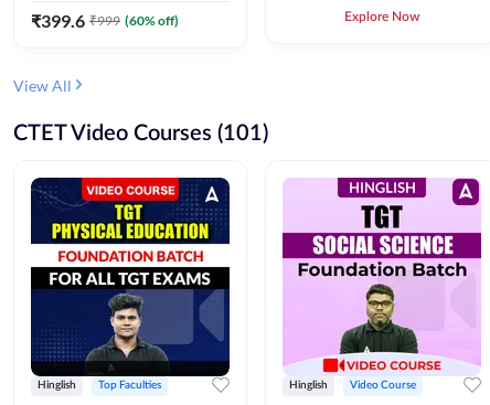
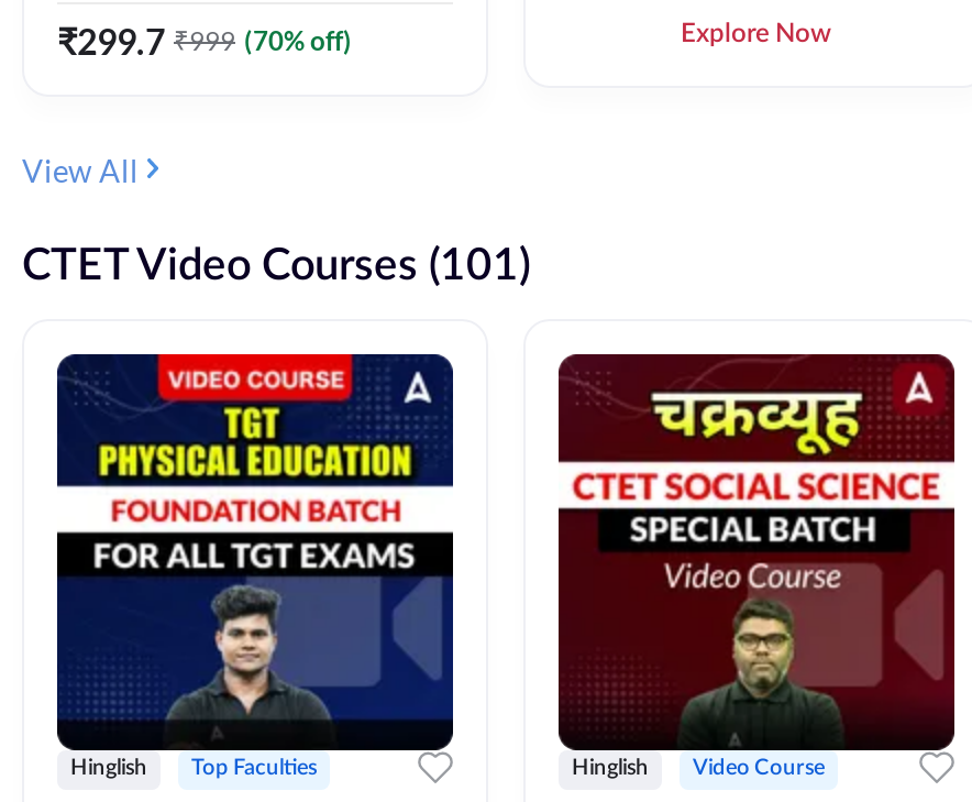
- ₹399.6 ₹999 (60% off)
+ ₹299.7 ₹999 (70% off)

- [image]
+ [image]
